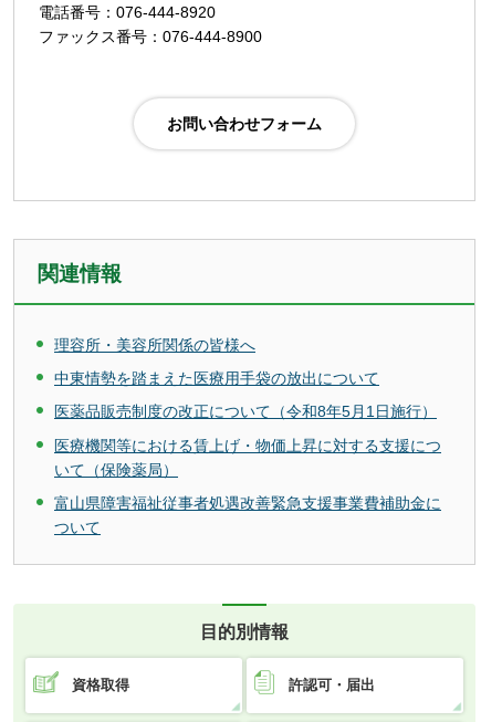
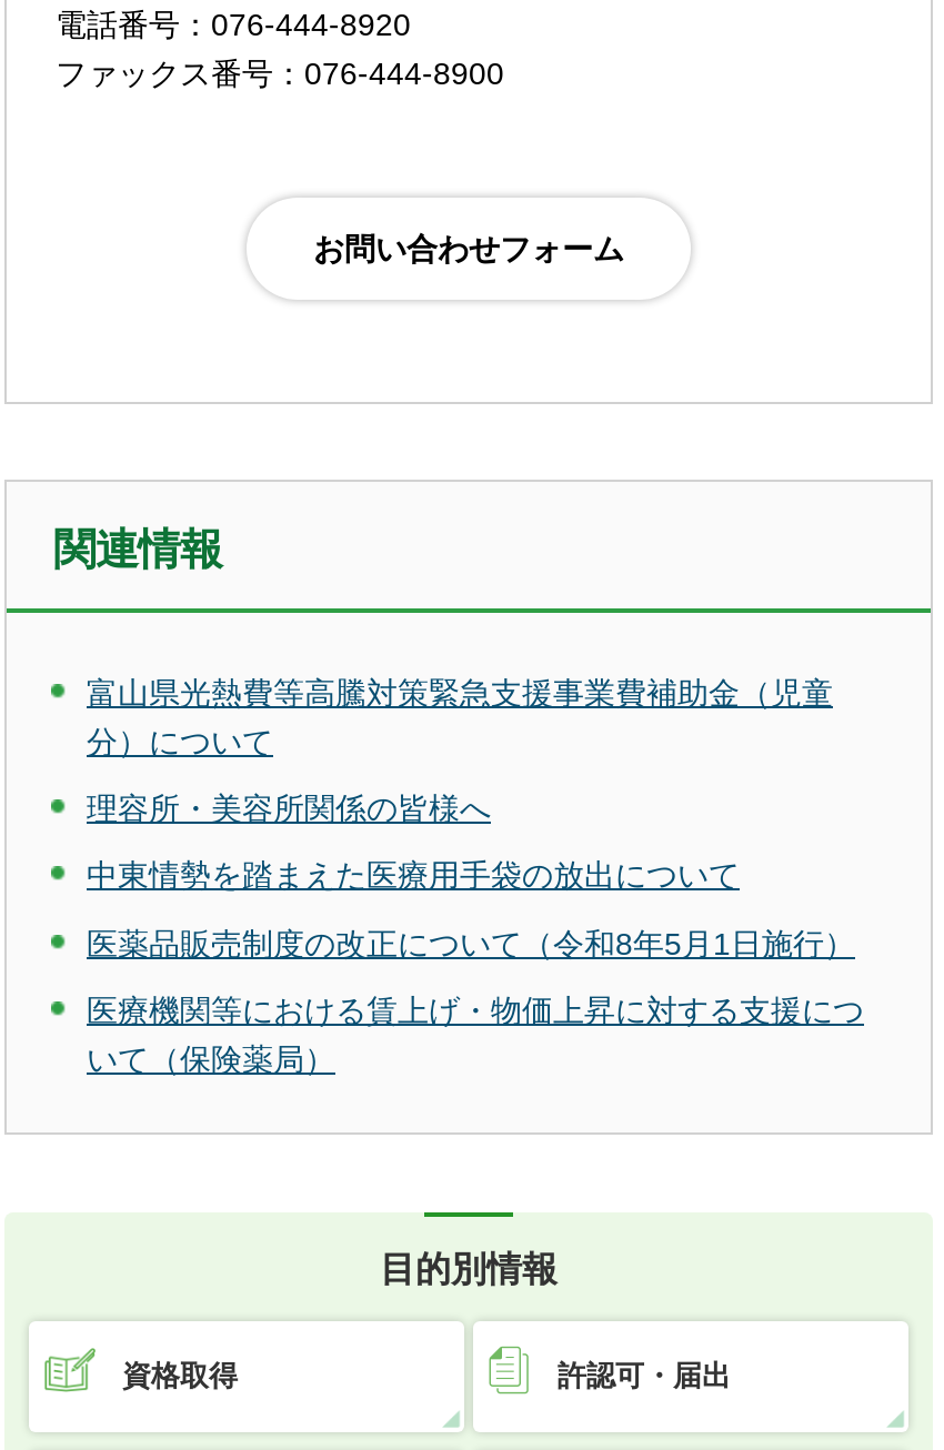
+ 富山県光熱費等高騰対策緊急支援事業費補助金（児童
+ 分）について

moved down: 理容所・美容所関係の皆様へ | 医薬品販売制度の改正について（令和8年5月1日施行） | 医療機関等における賃上げ・物価上昇に対する支援につ | いて（保険薬局）

- 富山県障害福祉従事者処遇改善緊急支援事業費補助金に
- ついて
